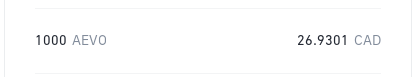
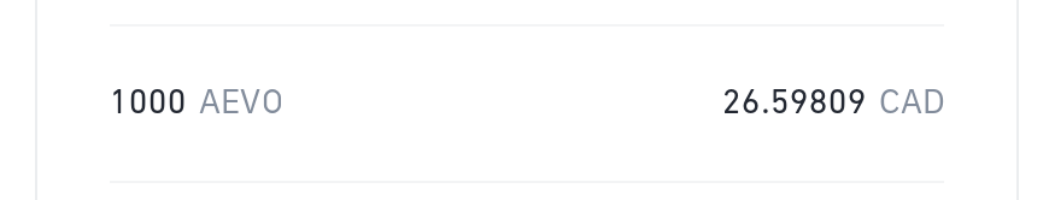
- 26.9301 CAD
+ 26.59809 CAD
